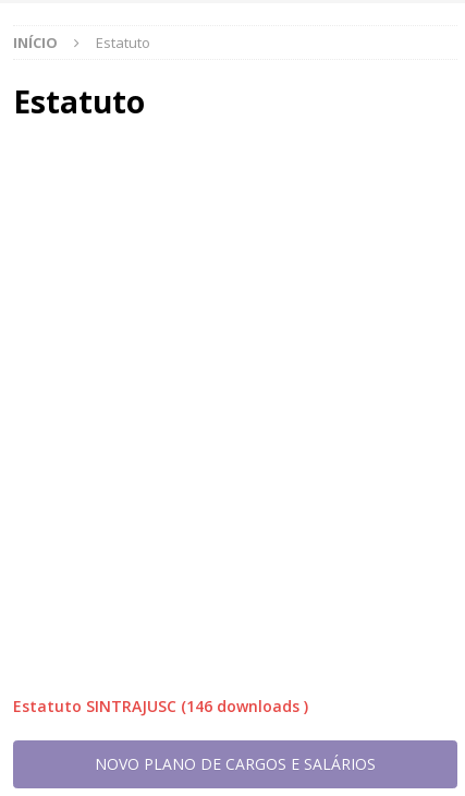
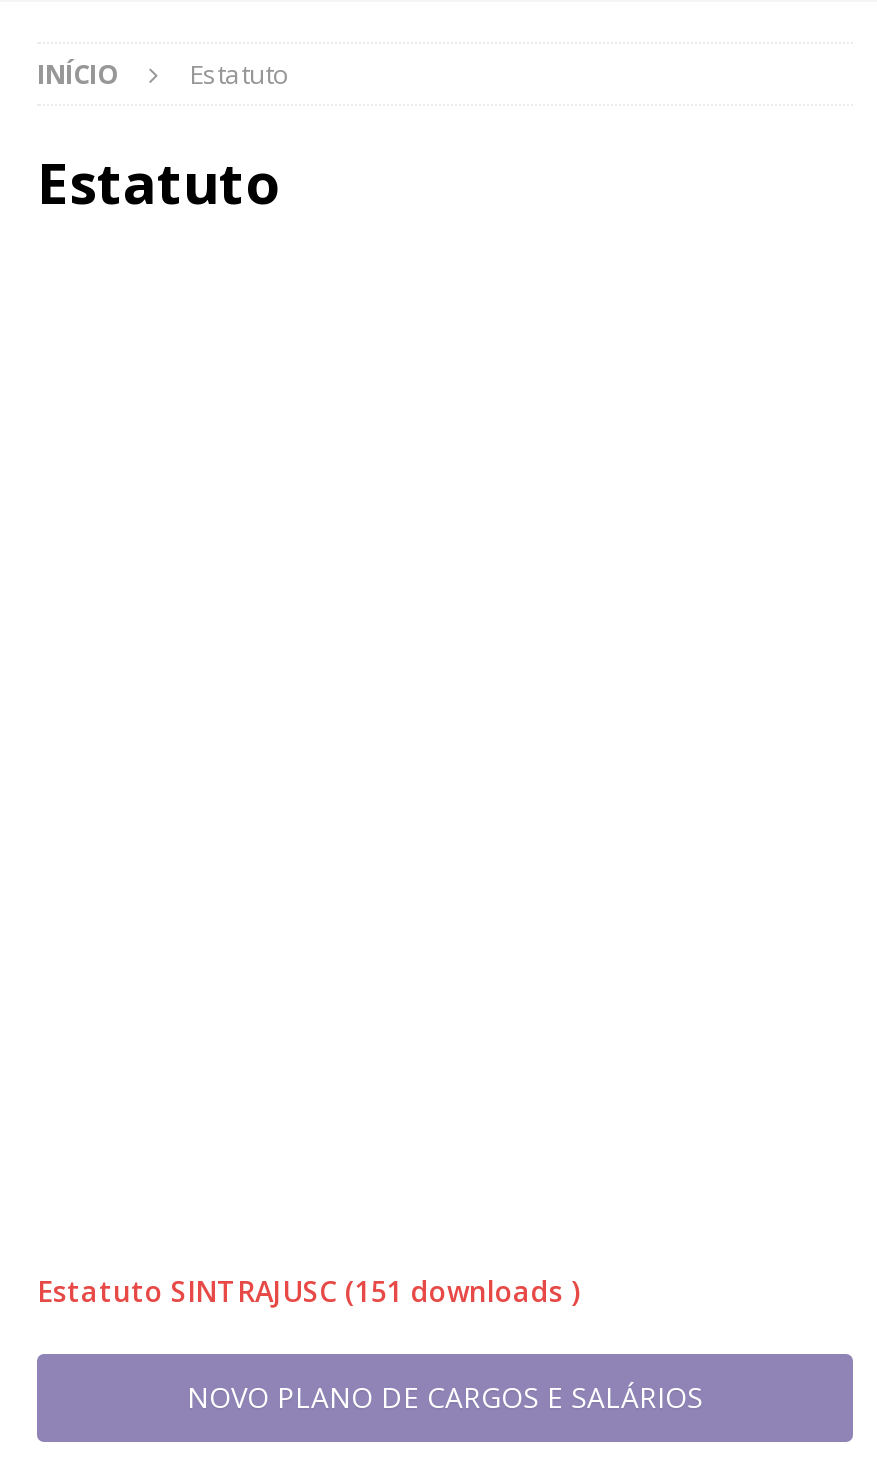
- Estatuto SINTRAJUSC (146 downloads )
+ Estatuto SINTRAJUSC (151 downloads )
